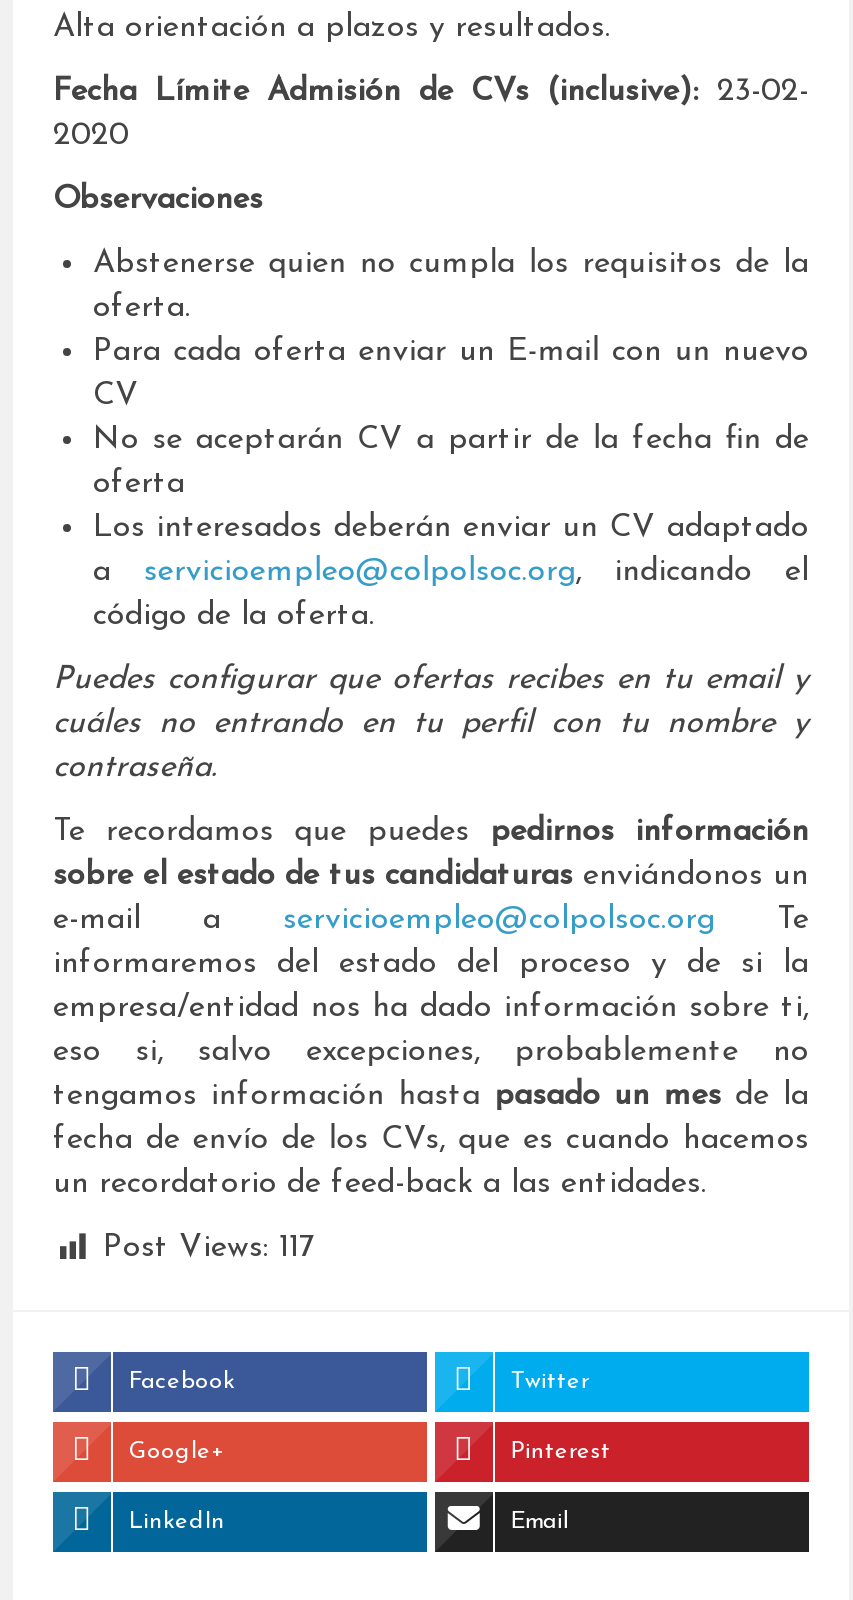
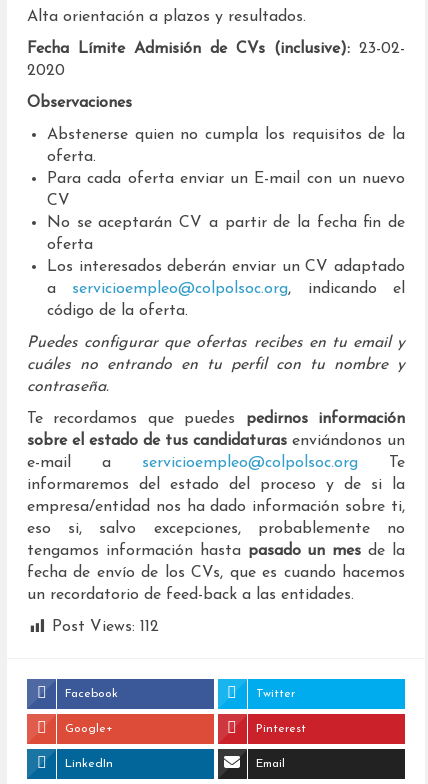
- Post Views: 117
+ Post Views: 112
